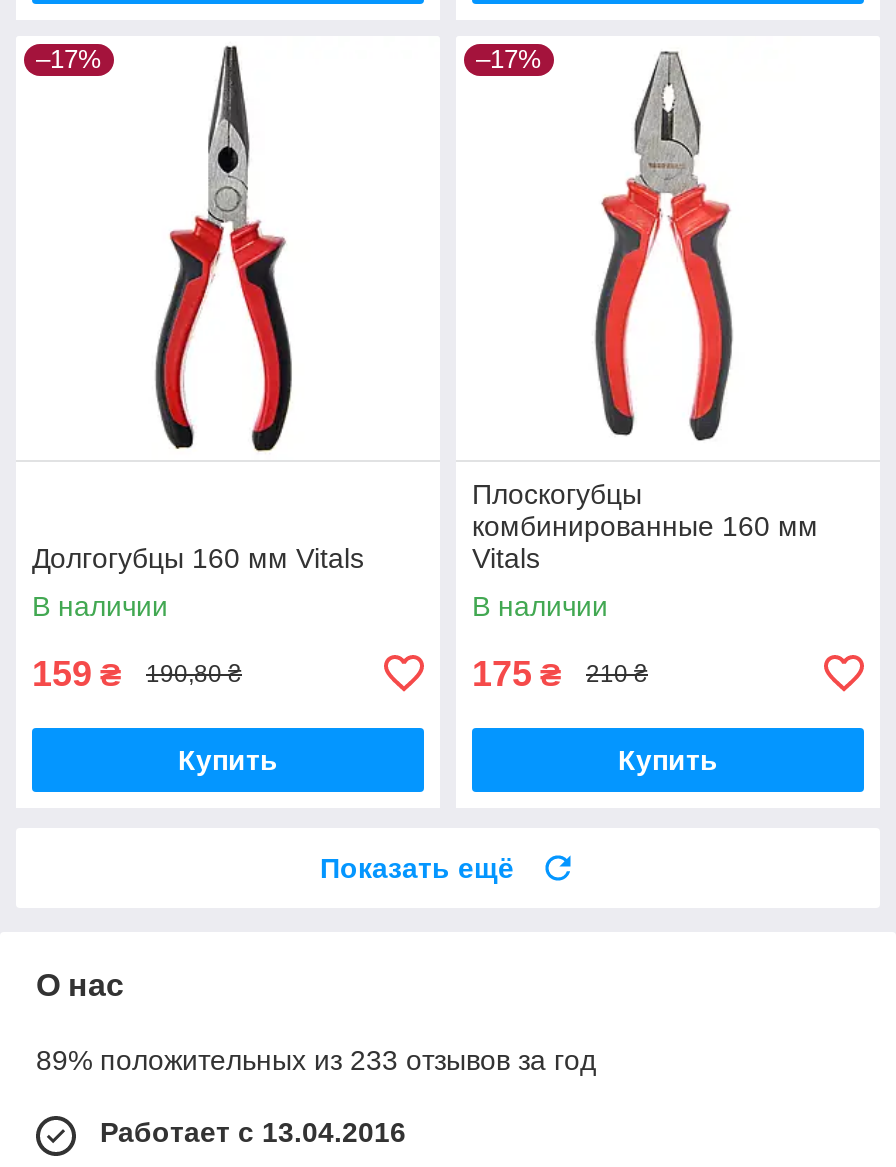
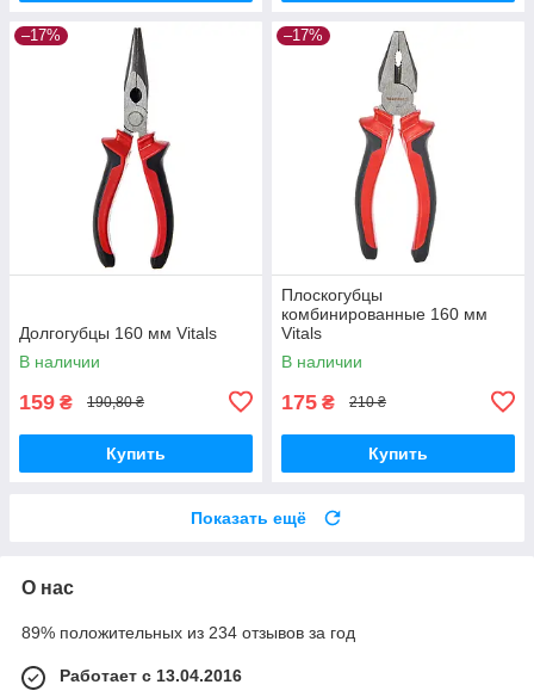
- 89% положительных из 233 отзывов за год
+ 89% положительных из 234 отзывов за год
